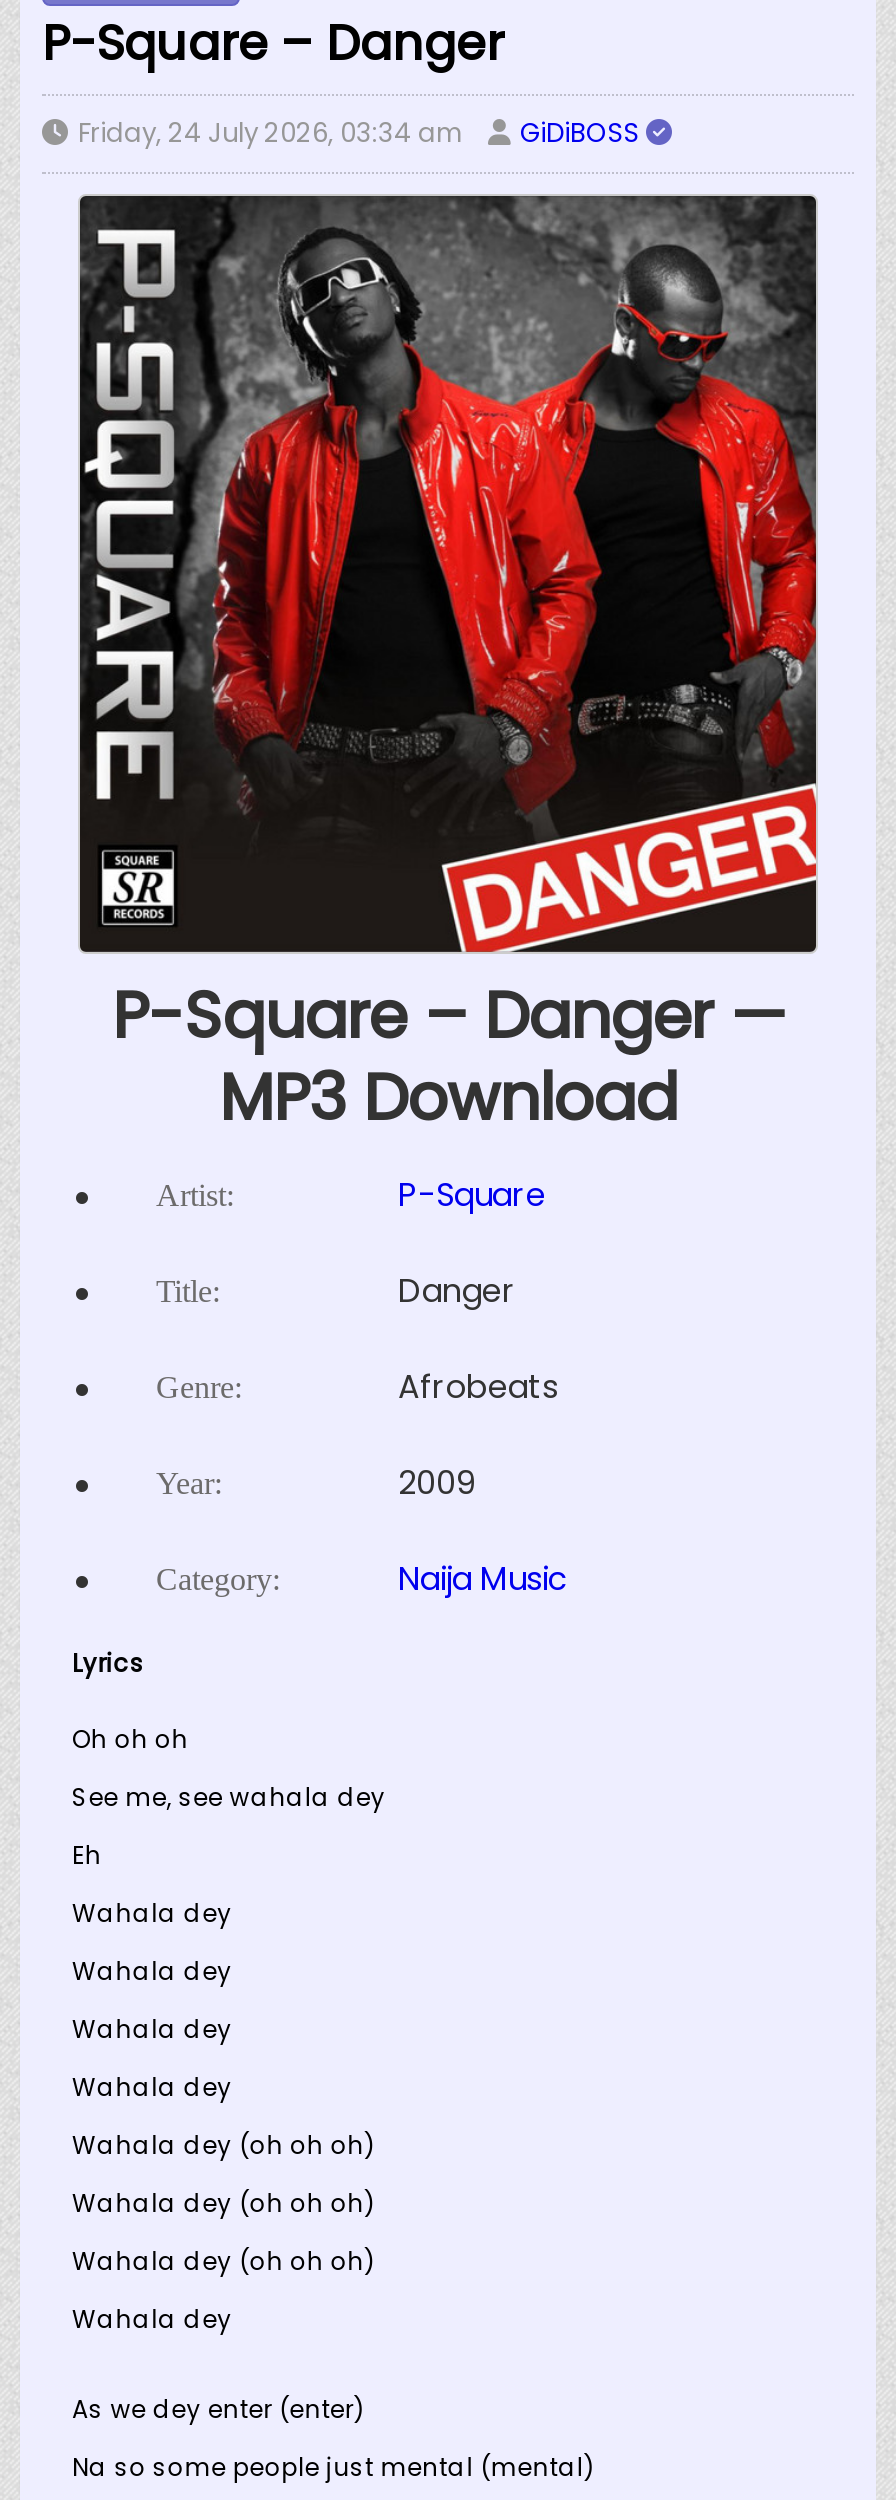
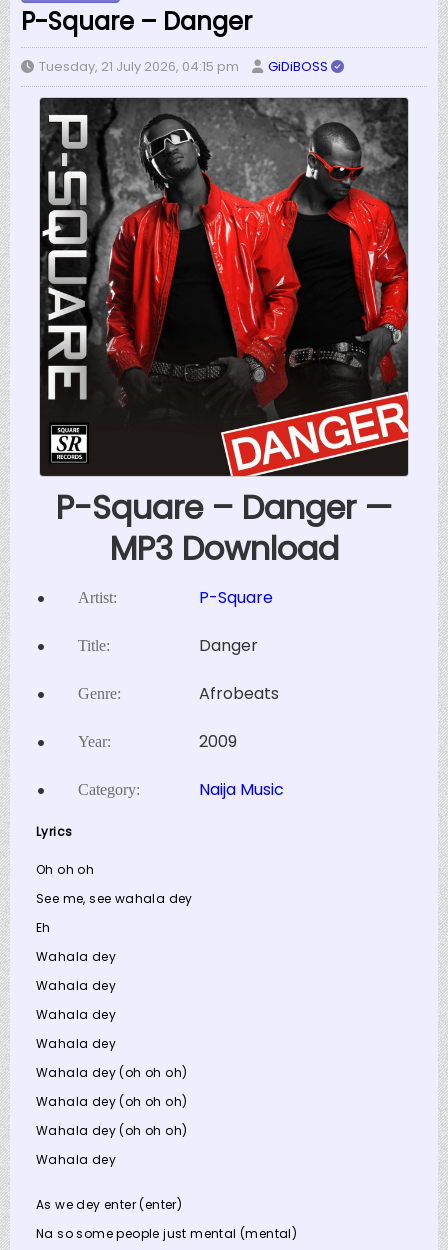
- Friday, 24 July 2026, 03:34 am
+ Tuesday, 21 July 2026, 04:15 pm
